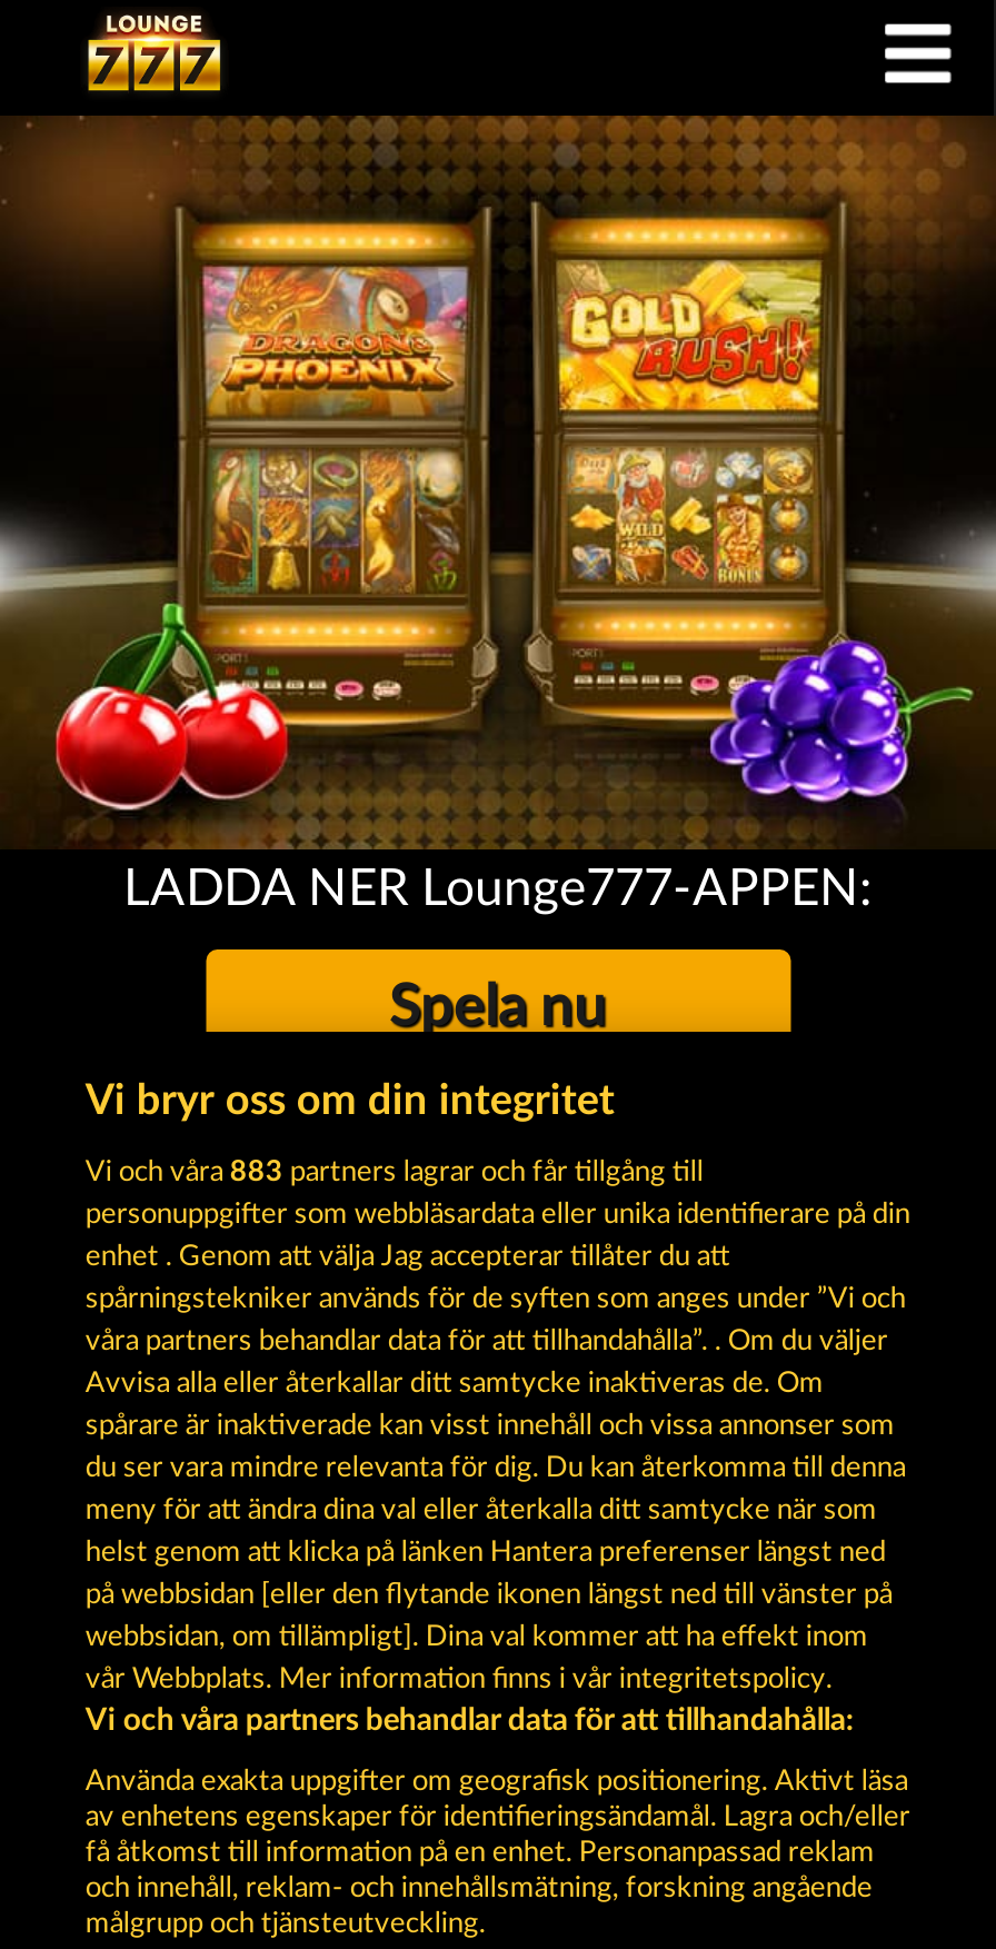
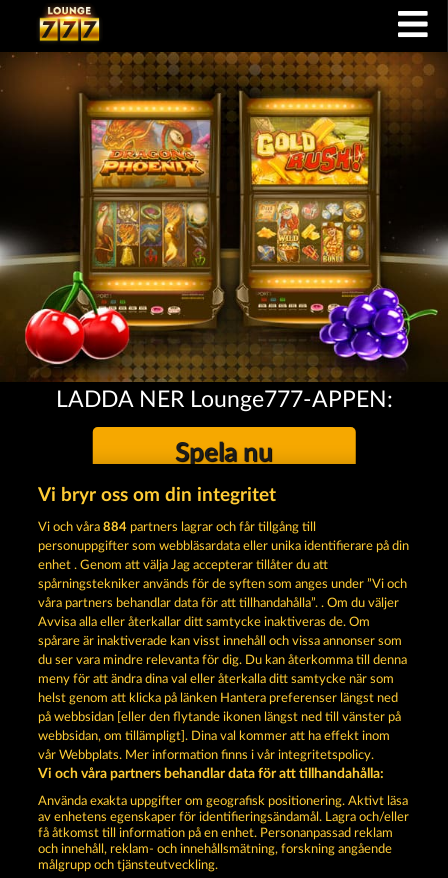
- Vi och våra 883 partners lagrar och får tillgång till
+ Vi och våra 884 partners lagrar och får tillgång till
